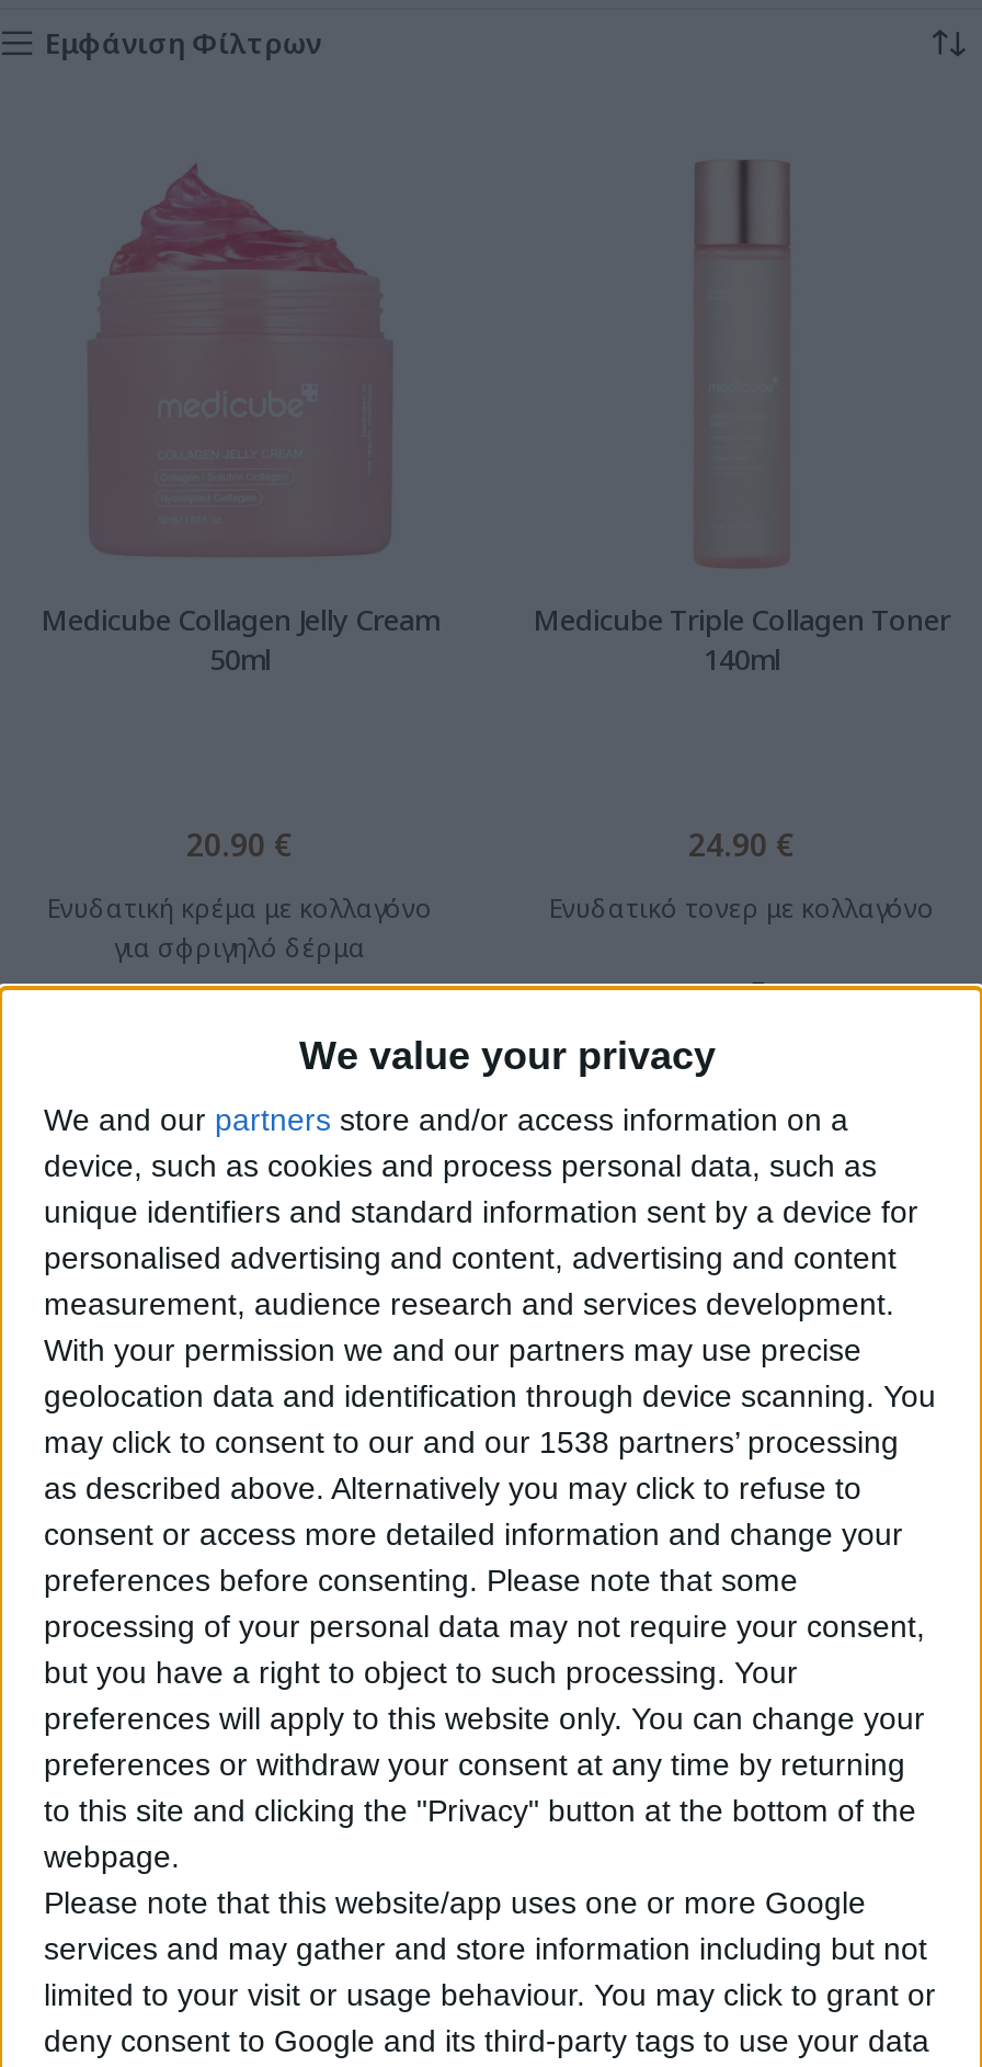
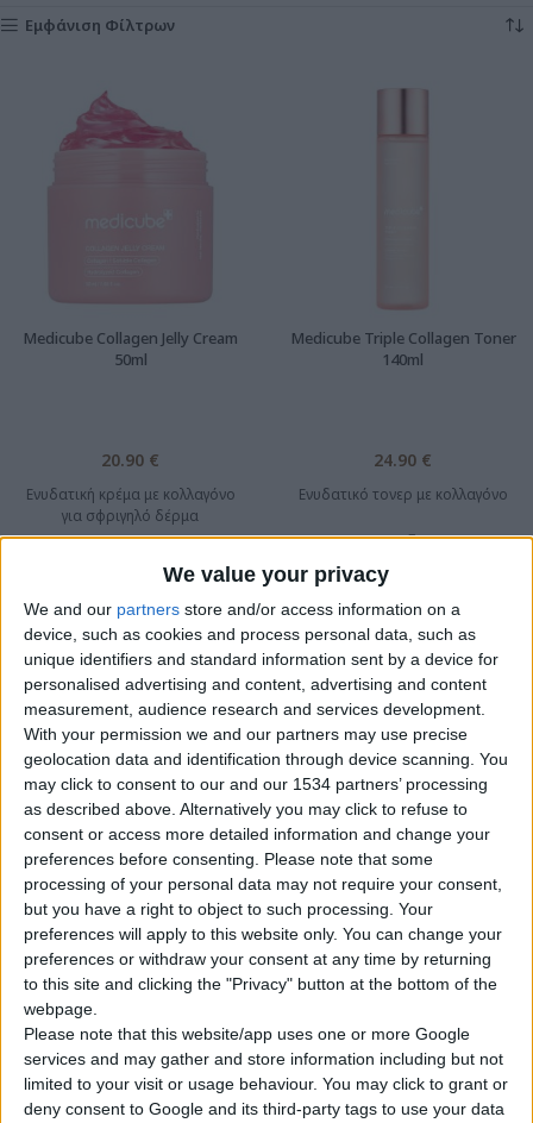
- may click to consent to our and our 1538 partners’ processing
+ may click to consent to our and our 1534 partners’ processing
